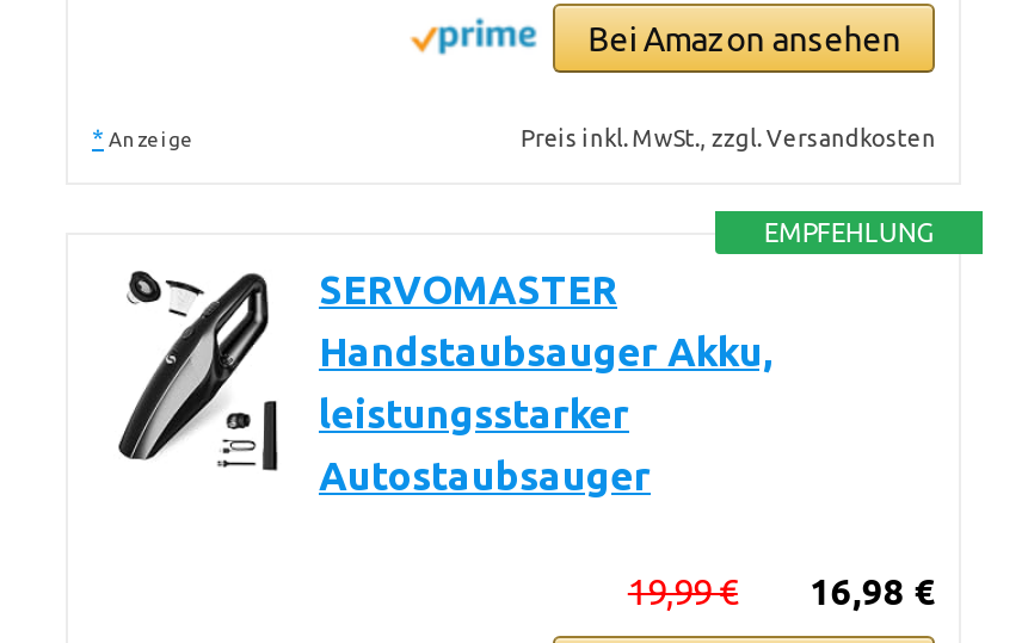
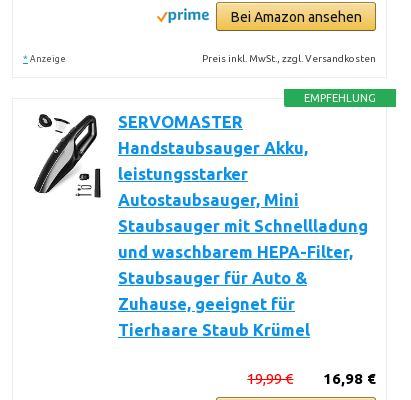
- Autostaubsauger
+ Autostaubsauger, Mini
+ Staubsauger mit Schnellladung
+ und waschbarem HEPA-Filter,
+ Staubsauger für Auto &
+ Zuhause, geeignet für
+ Tierhaare Staub Krümel
